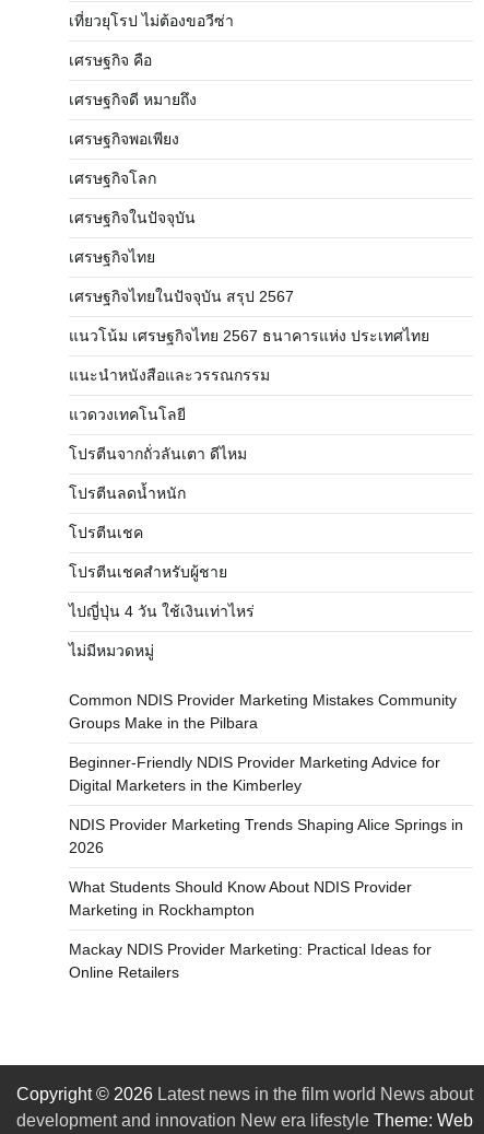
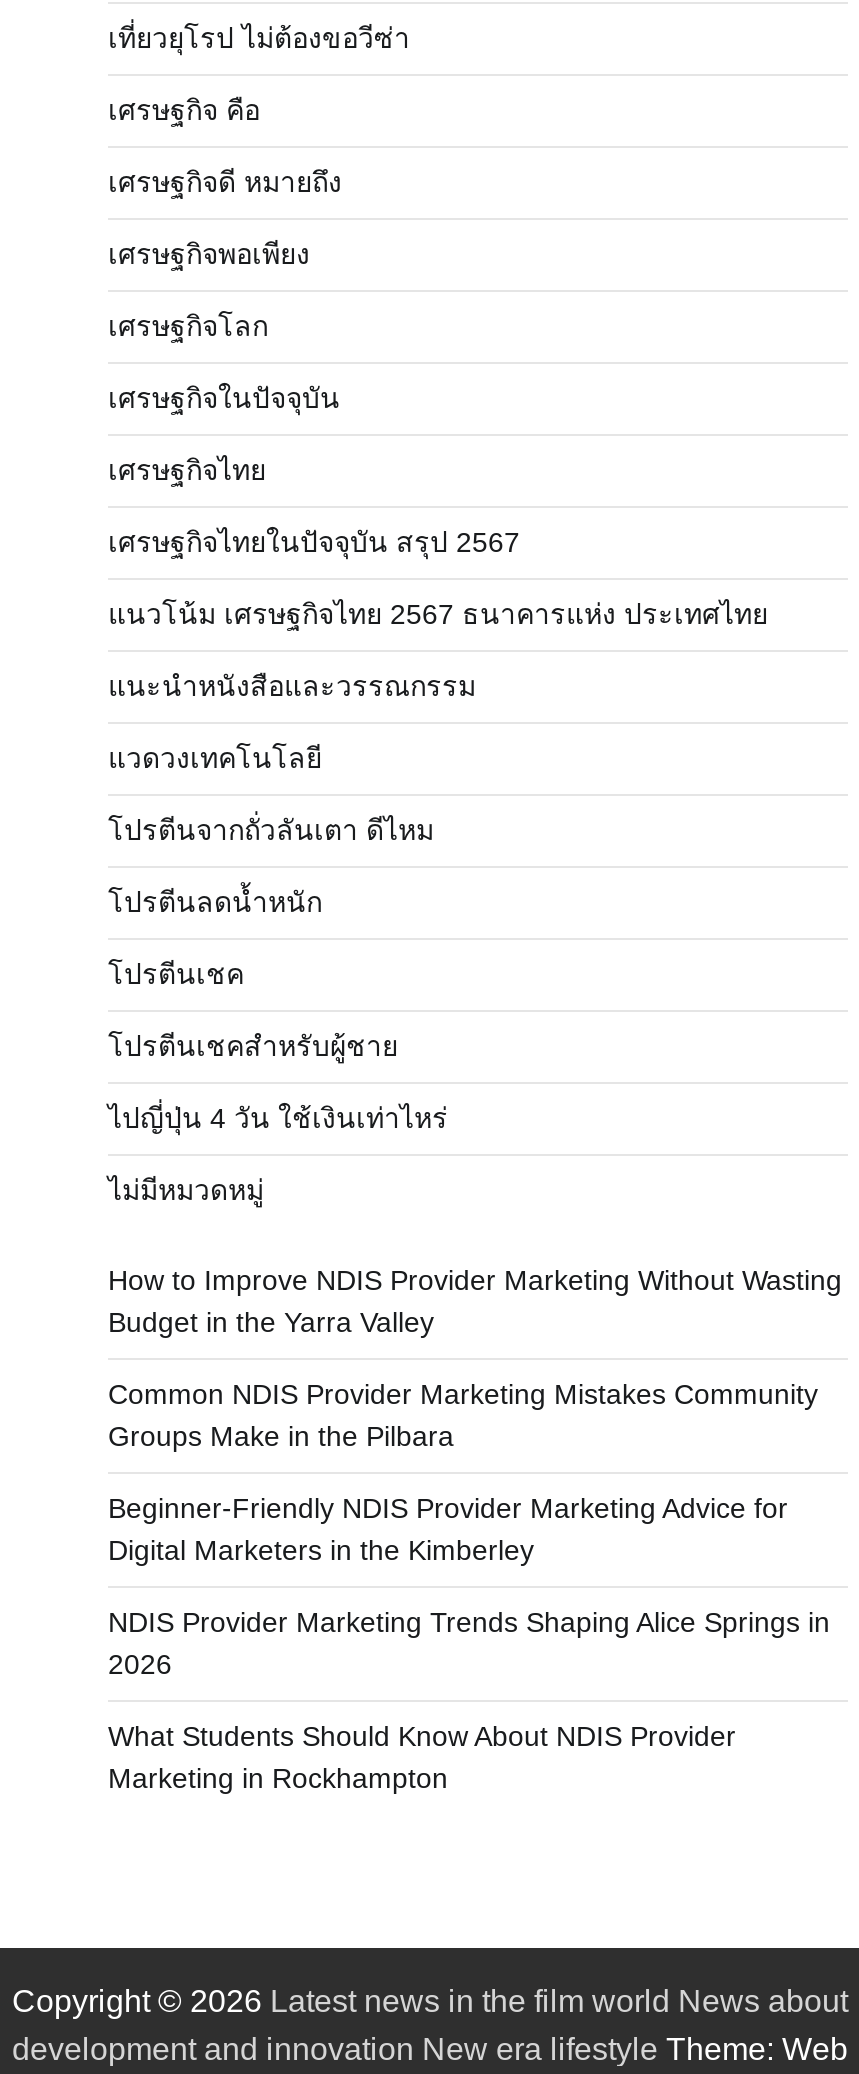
+ How to Improve NDIS Provider Marketing Without Wasting
+ Budget in the Yarra Valley

moved down: Common NDIS Provider Marketing Mistakes Community | Groups Make in the Pilbara | Beginner-Friendly NDIS Provider Marketing Advice for | Digital Marketers in the Kimberley | NDIS Provider Marketing Trends Shaping Alice Springs in | 2026 | What Students Should Know About NDIS Provider | Marketing in Rockhampton

- Mackay NDIS Provider Marketing: Practical Ideas for
- Online Retailers
